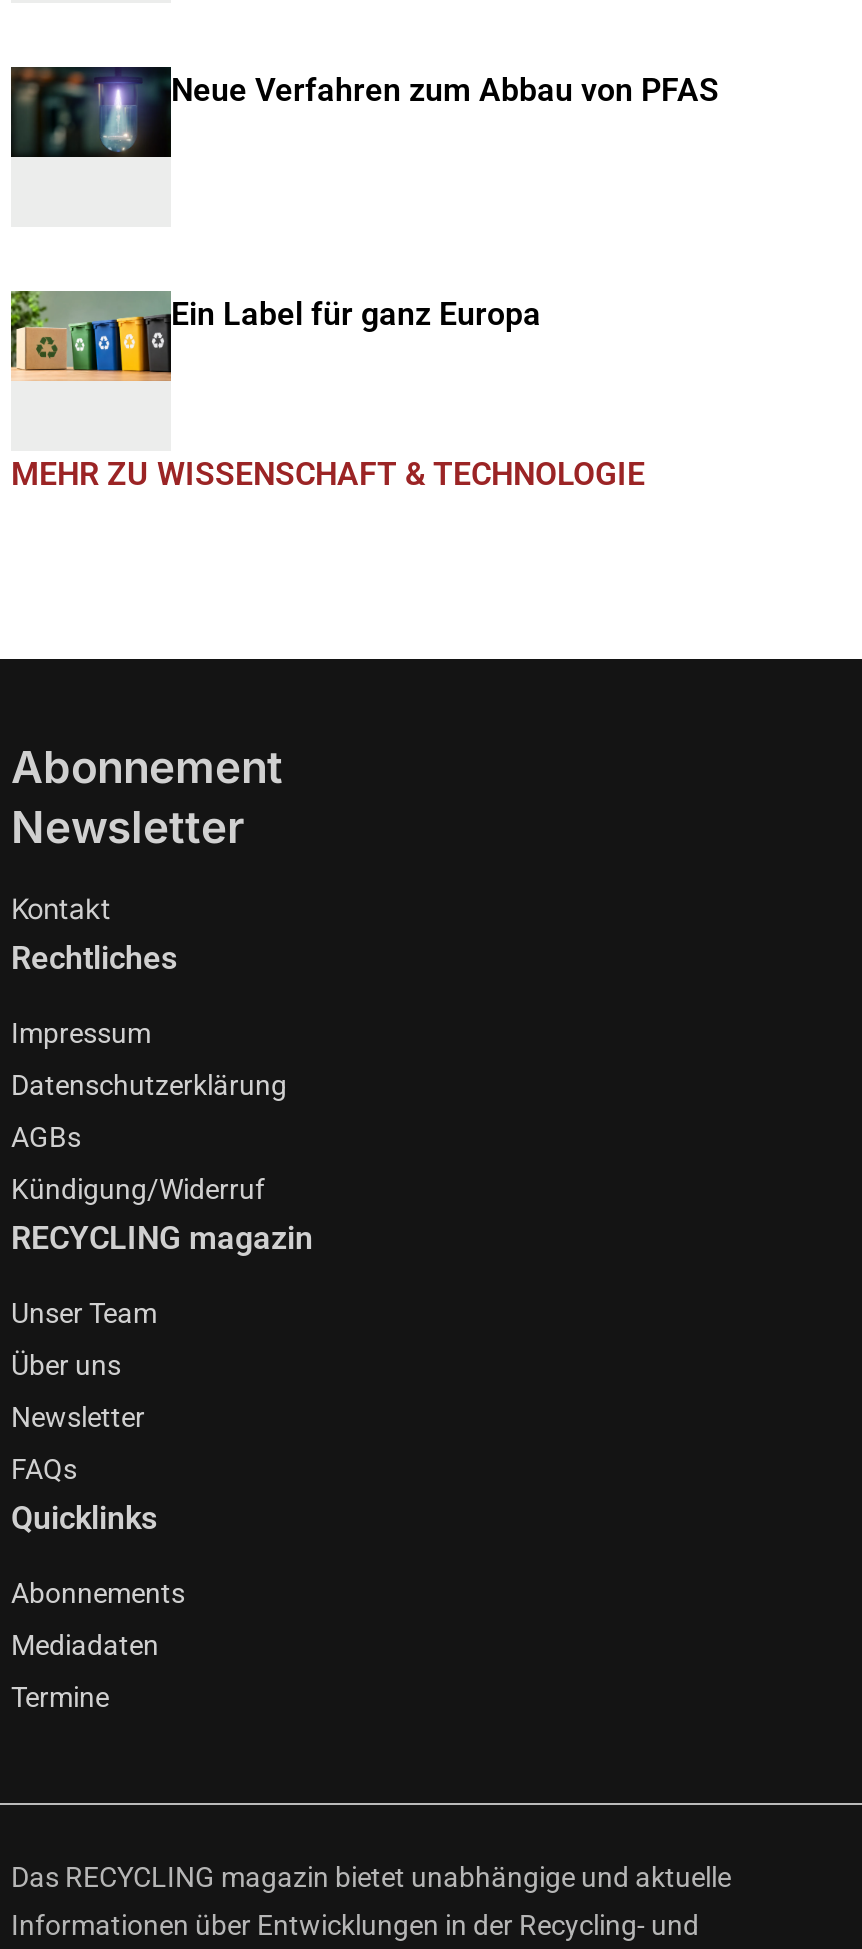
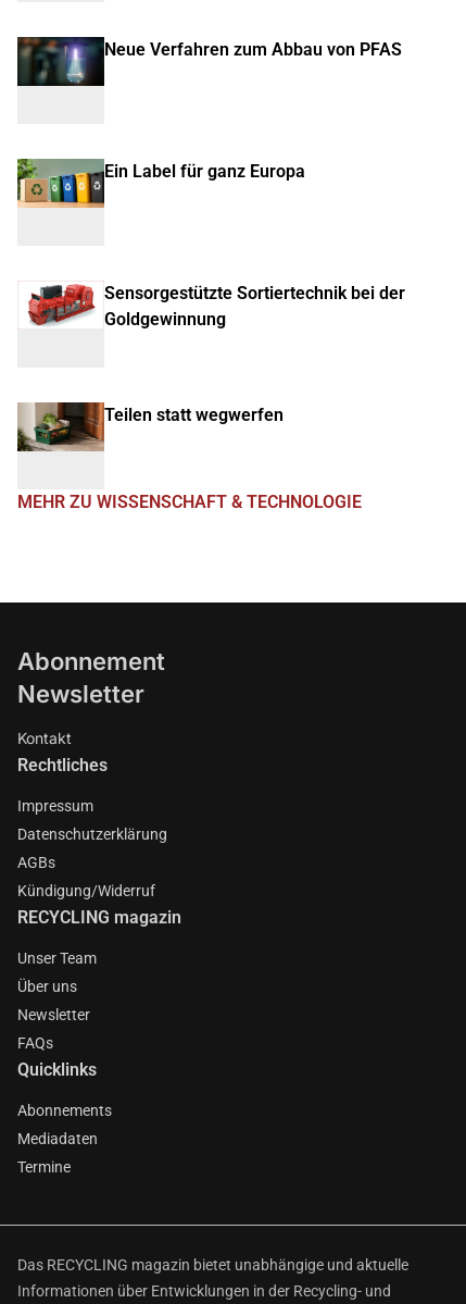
+ [image]
+ Teilen statt wegwerfen

+ [image]
+ Sensorgestützte Sortiertechnik bei der
+ Goldgewinnung
